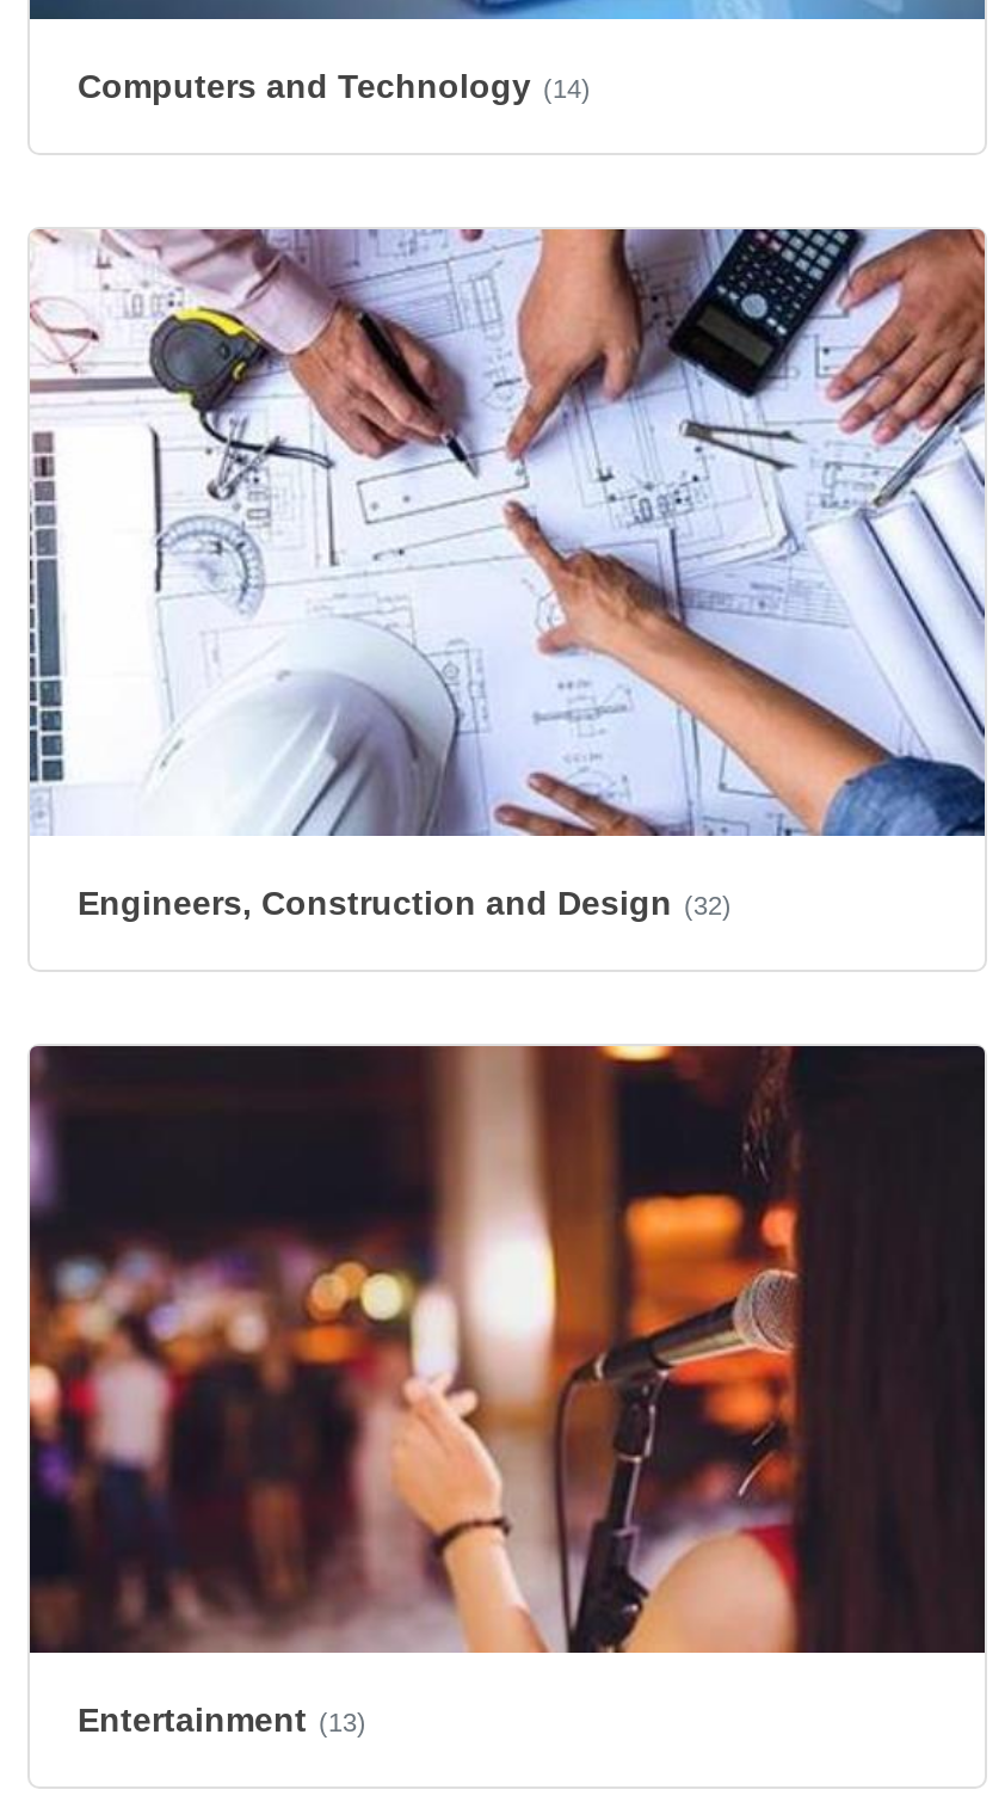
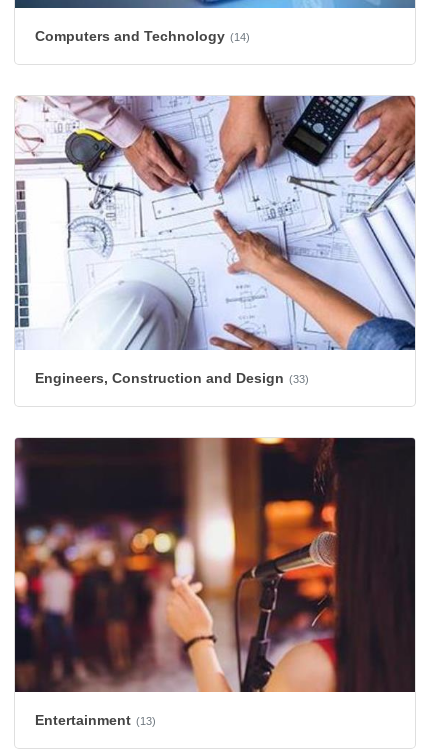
- Engineers, Construction and Design (32)
+ Engineers, Construction and Design (33)
